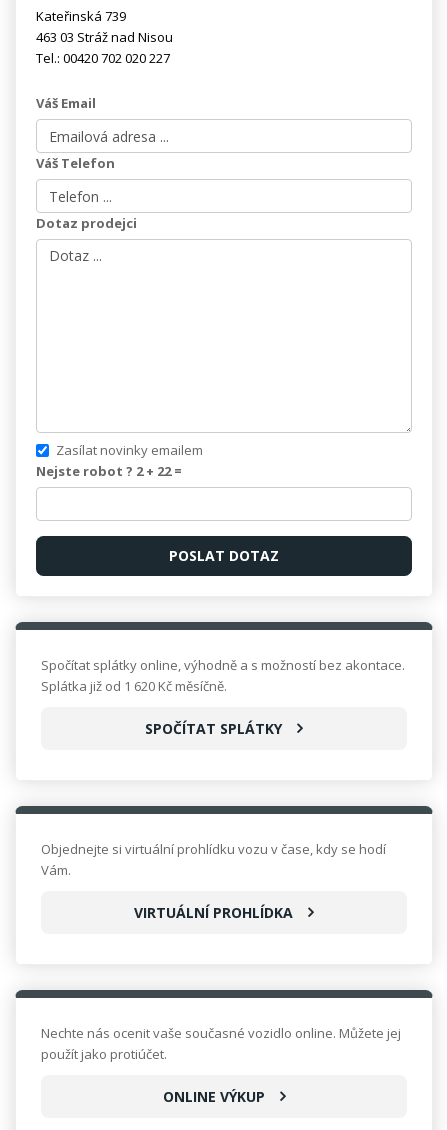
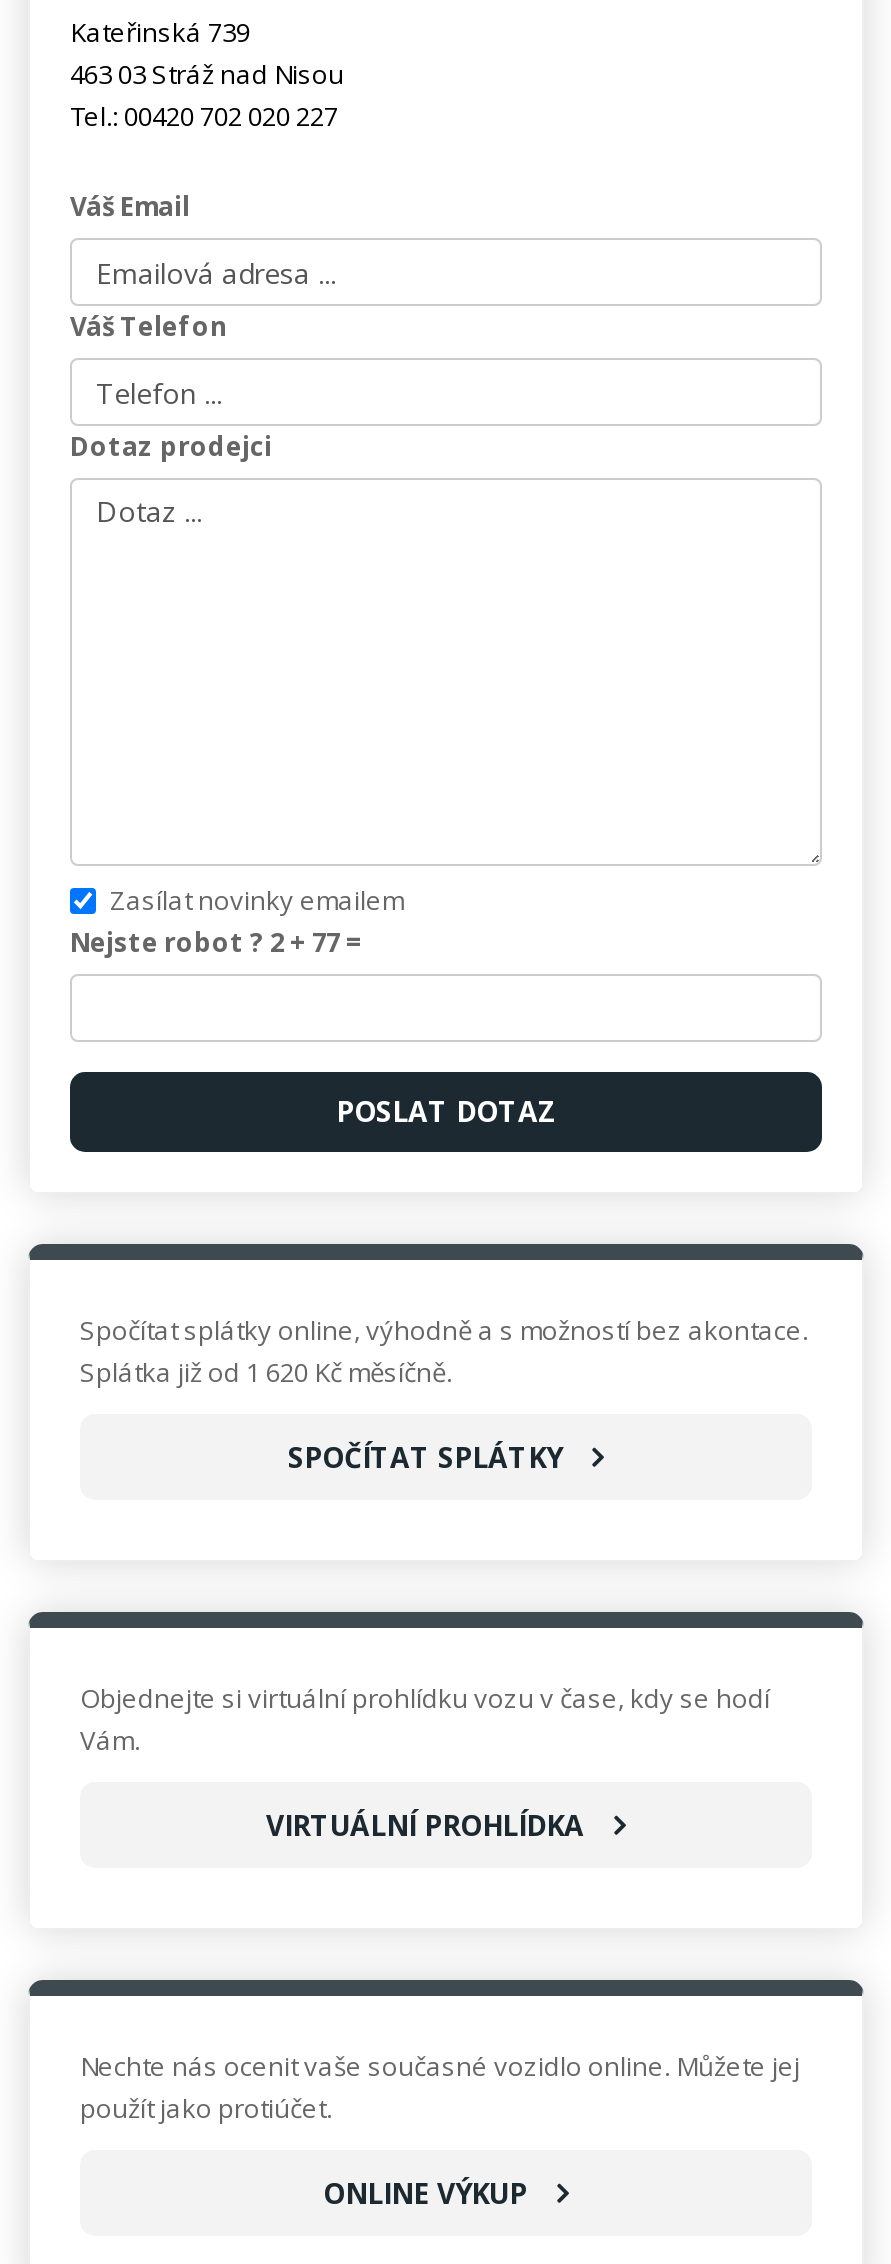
- Nejste robot ? 2 + 22 =
+ Nejste robot ? 2 + 77 =
